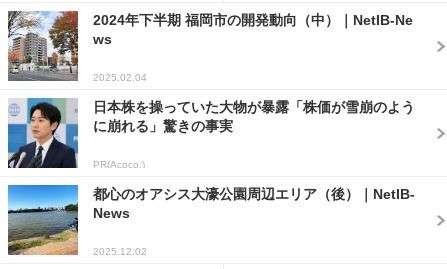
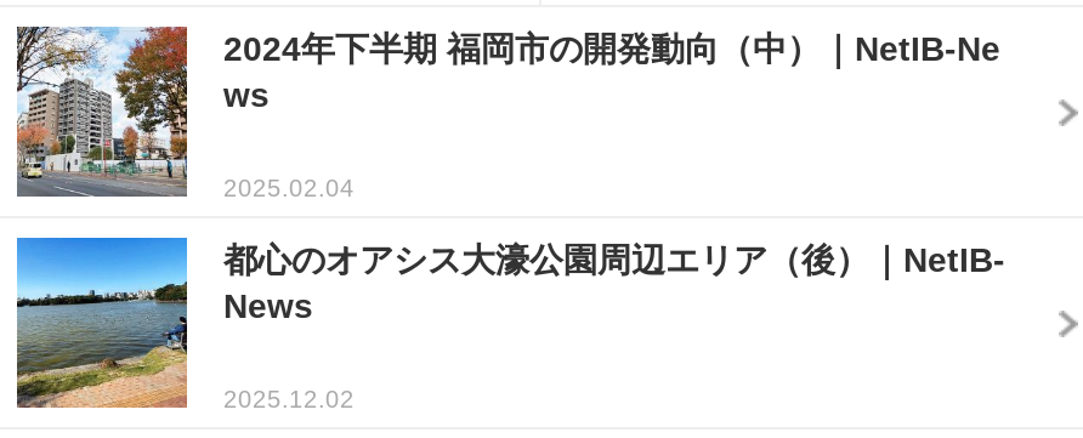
- [image]
- 日本株を操っていた大物が暴露「株価が雪崩のよう
- に崩れる」驚きの事実
- PR(Acoco.)
